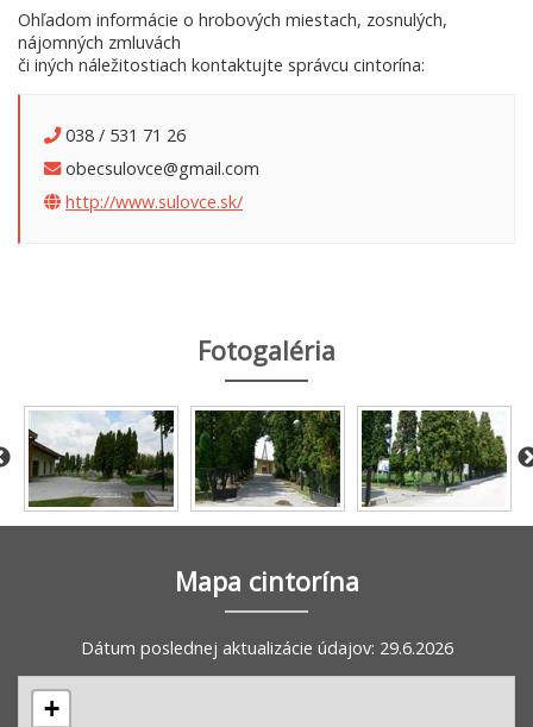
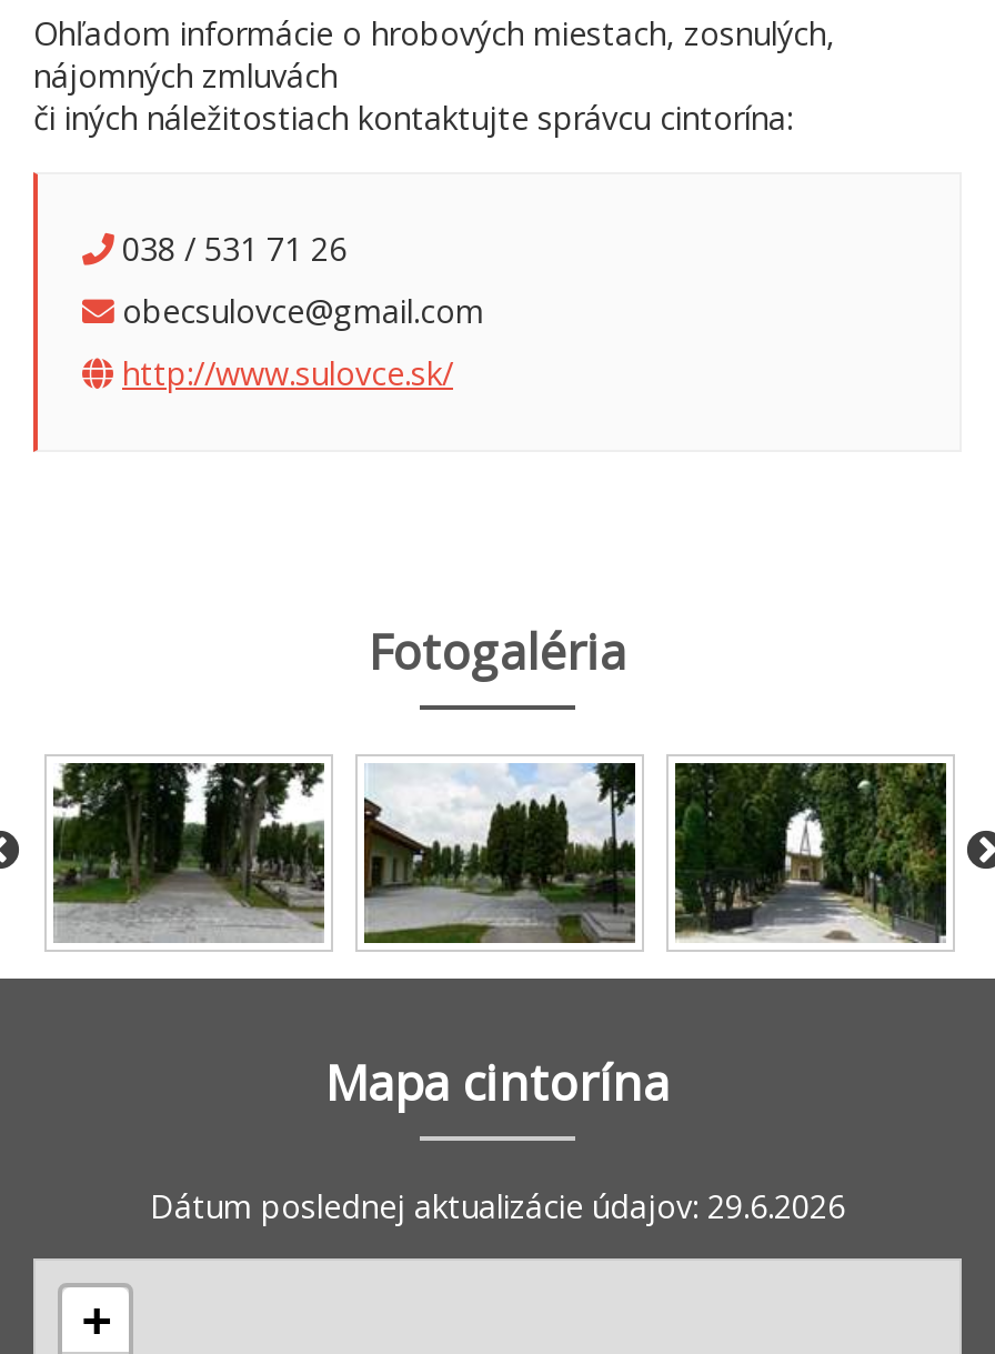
- [image]
+ [image]

- [image]
+ [image]

- [image]
+ [image]
